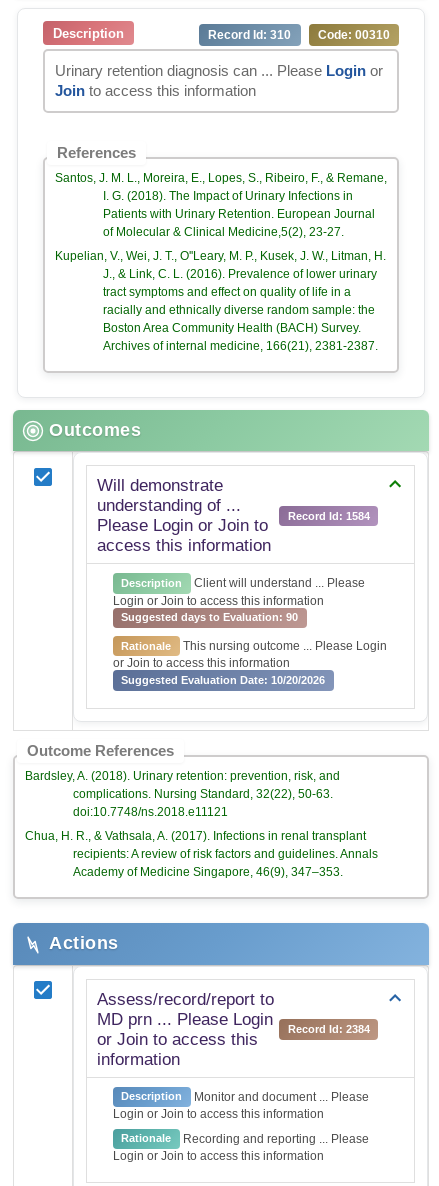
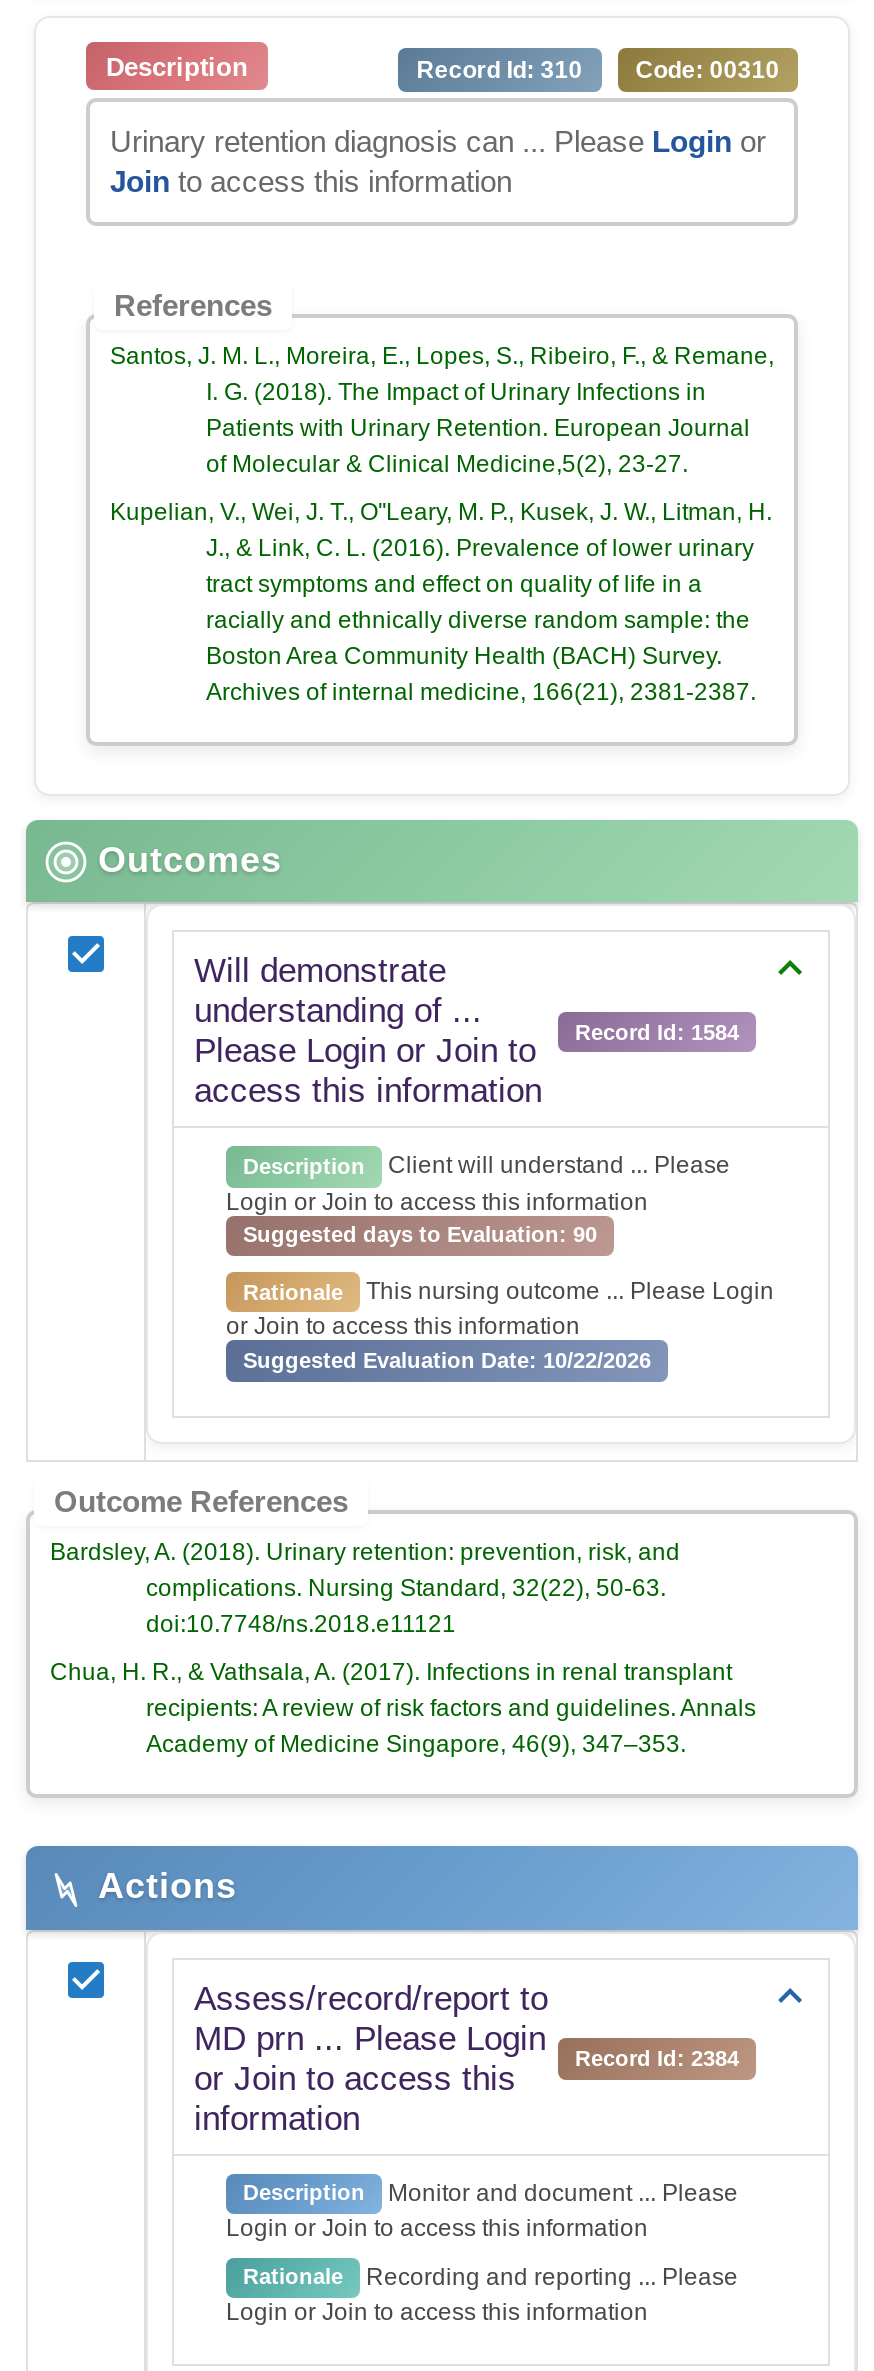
- Suggested Evaluation Date: 10/20/2026
+ Suggested Evaluation Date: 10/22/2026
